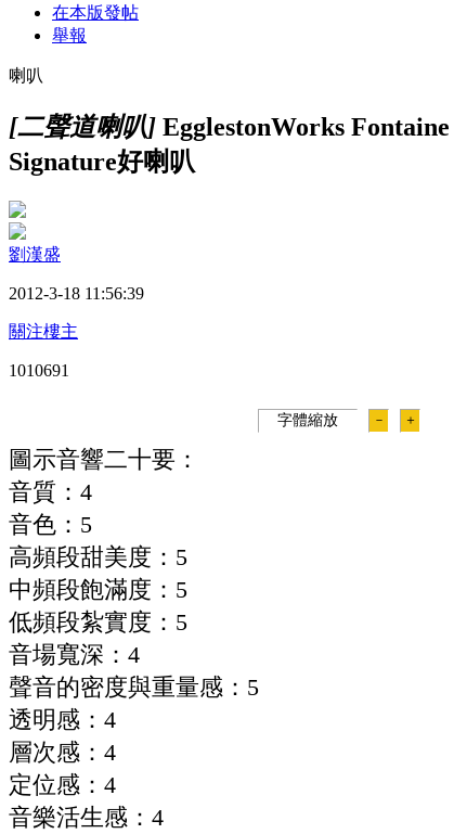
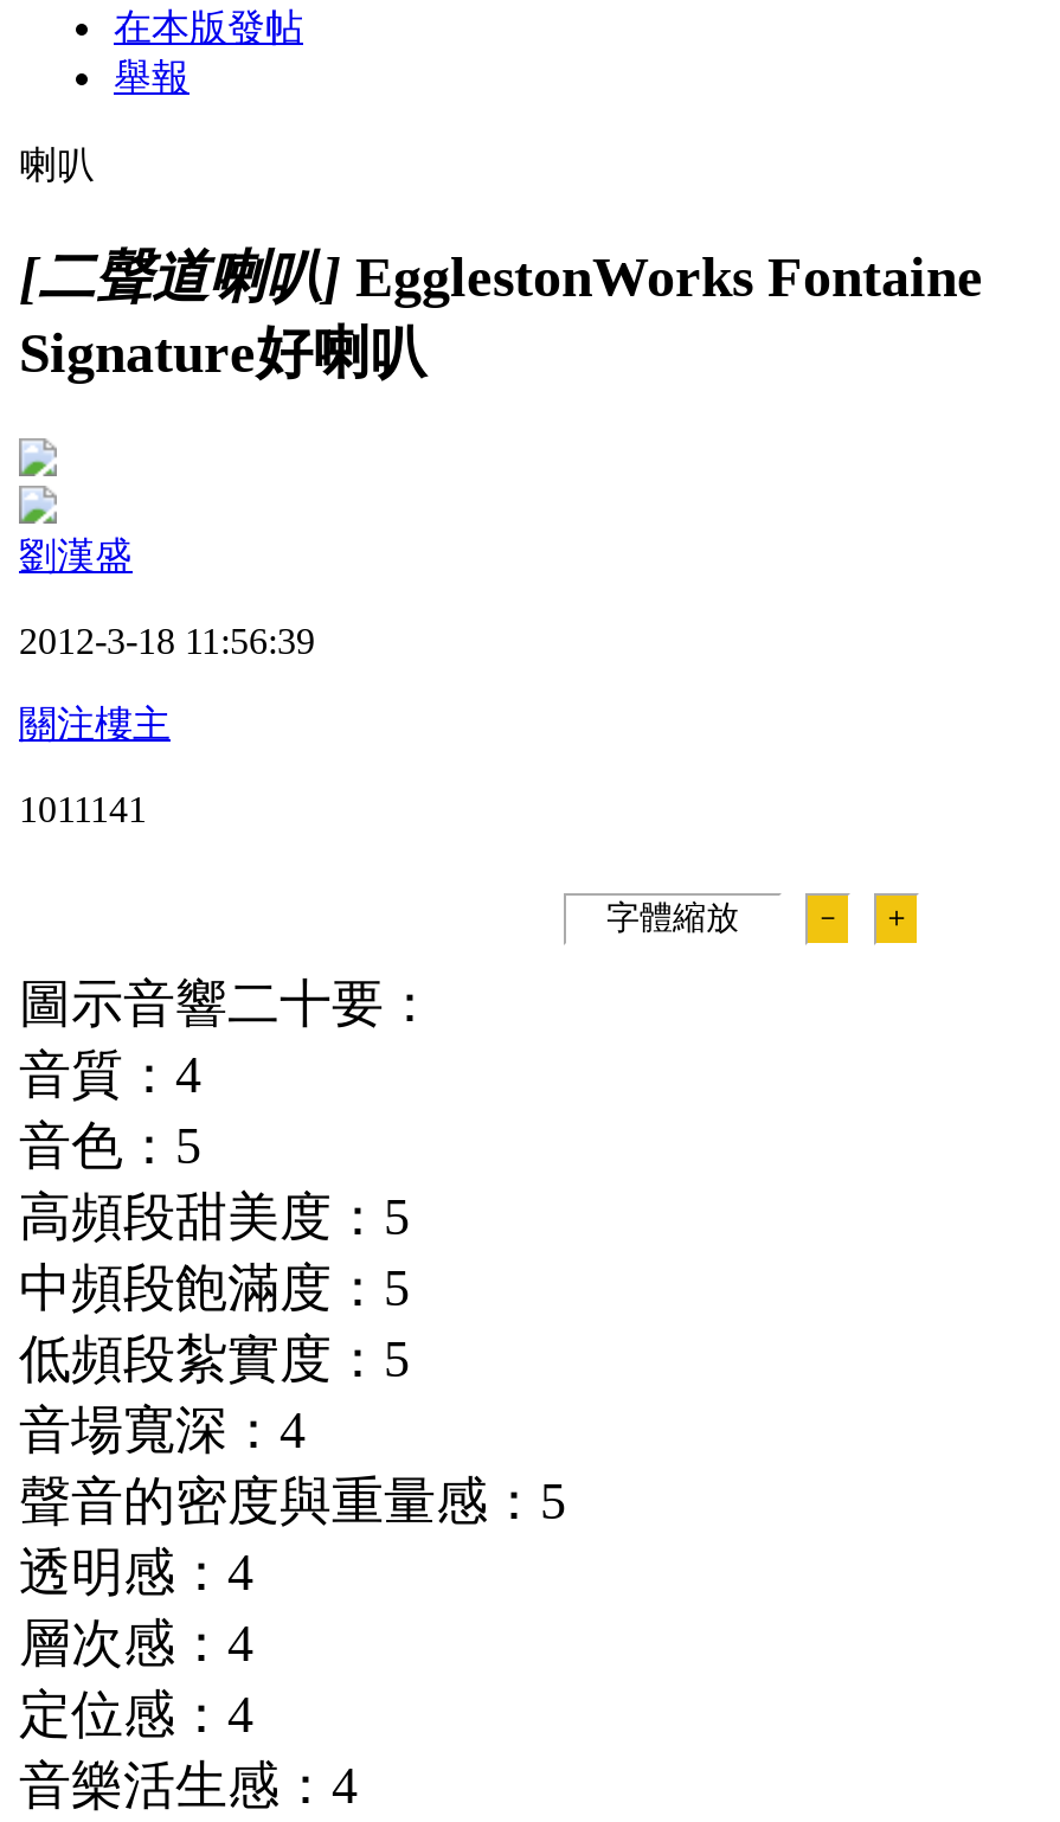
- 1010691
+ 1011141
